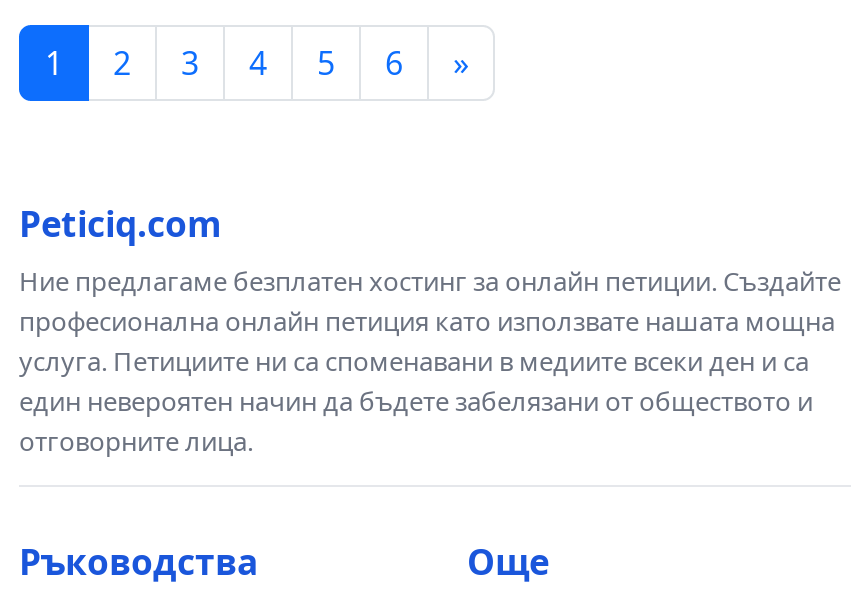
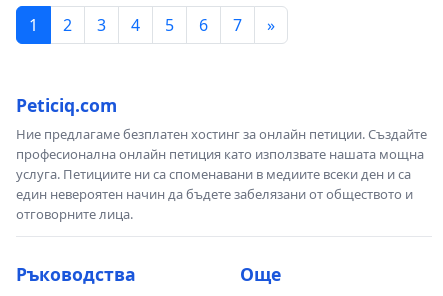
+ 7
